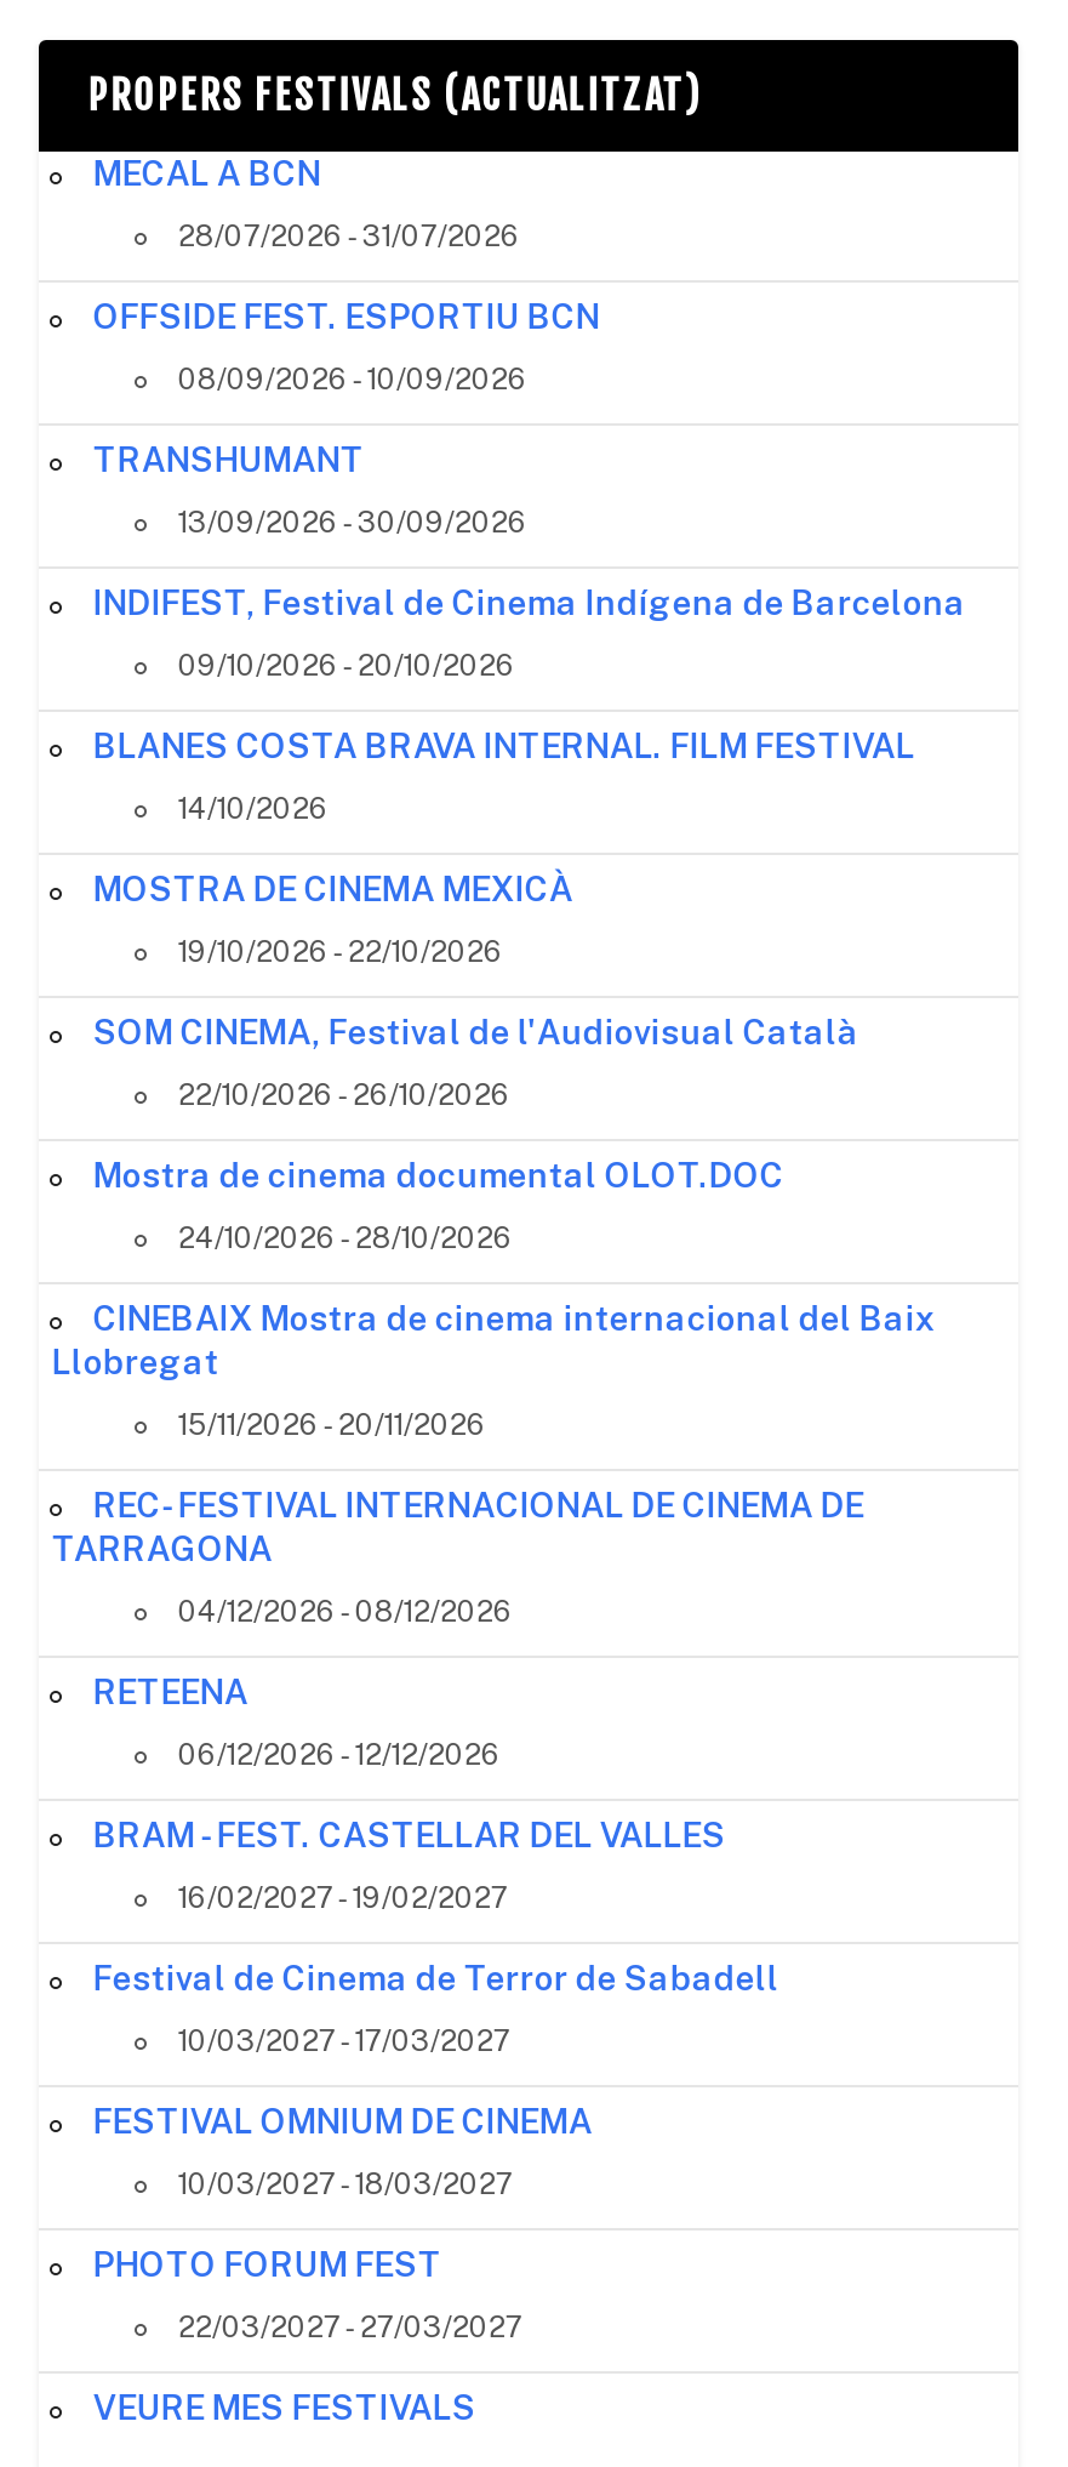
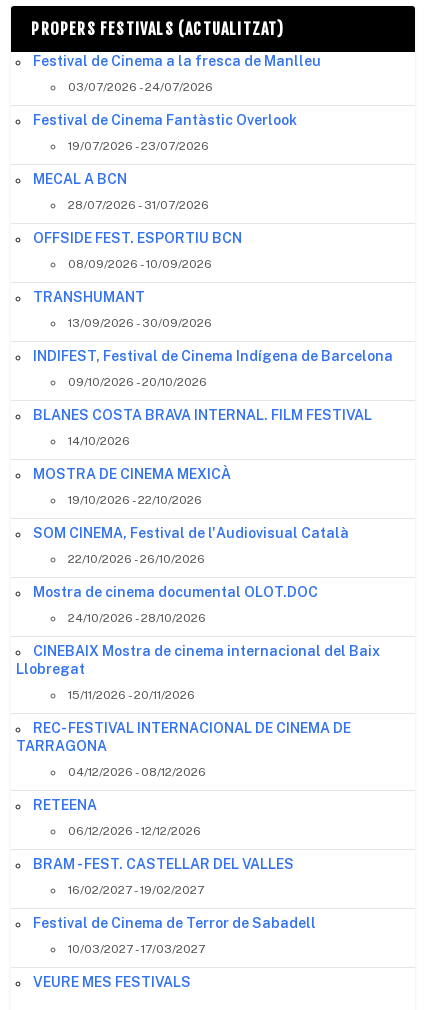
+ Festival de Cinema a la fresca de Manlleu
+ 03/07/2026 - 24/07/2026
+ Festival de Cinema Fantàstic Overlook
+ 19/07/2026 - 23/07/2026

moved down: MECAL A BCN | 28/07/2026 - 31/07/2026 | OFFSIDE FEST. ESPORTIU BCN | ... | Festival de Cinema de Terror de Sabadell | 10/03/2027 - 17/03/2027

- FESTIVAL OMNIUM DE CINEMA
- 10/03/2027 - 18/03/2027
- PHOTO FORUM FEST
- 22/03/2027 - 27/03/2027
